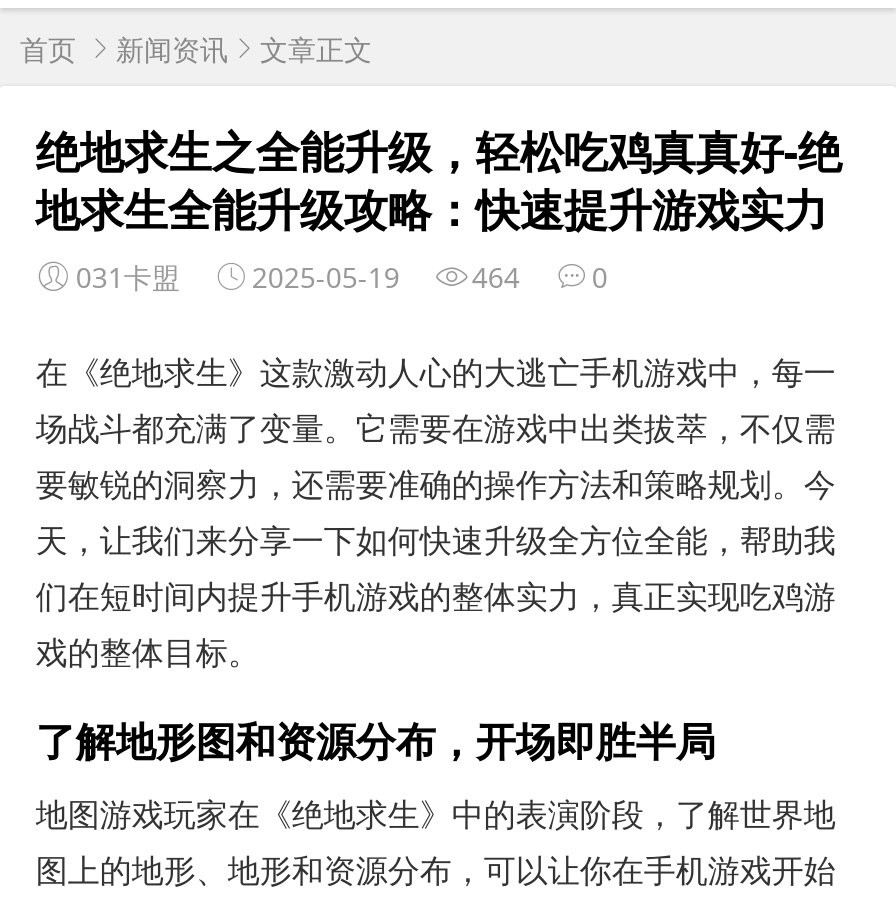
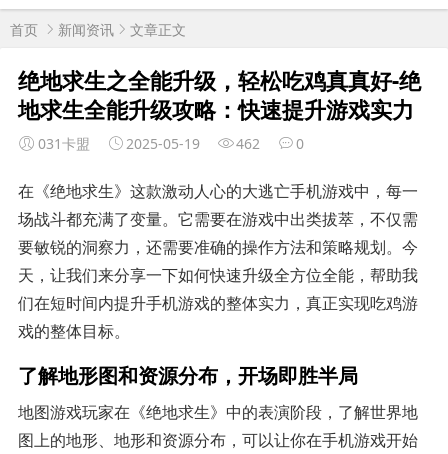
- 031卡盟 2025-05-19 464 0
+ 031卡盟 2025-05-19 462 0
